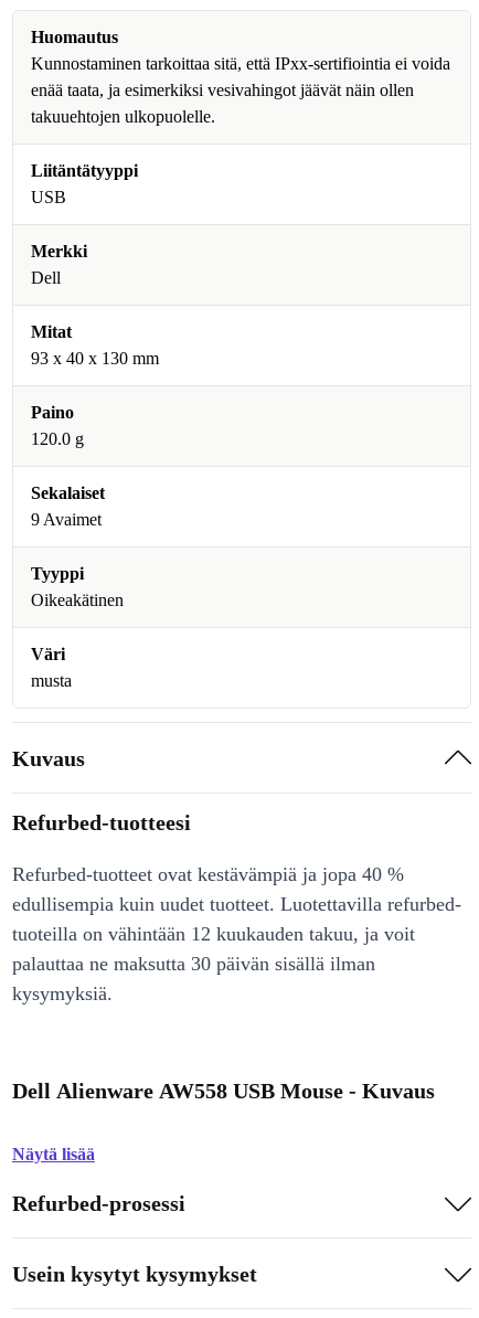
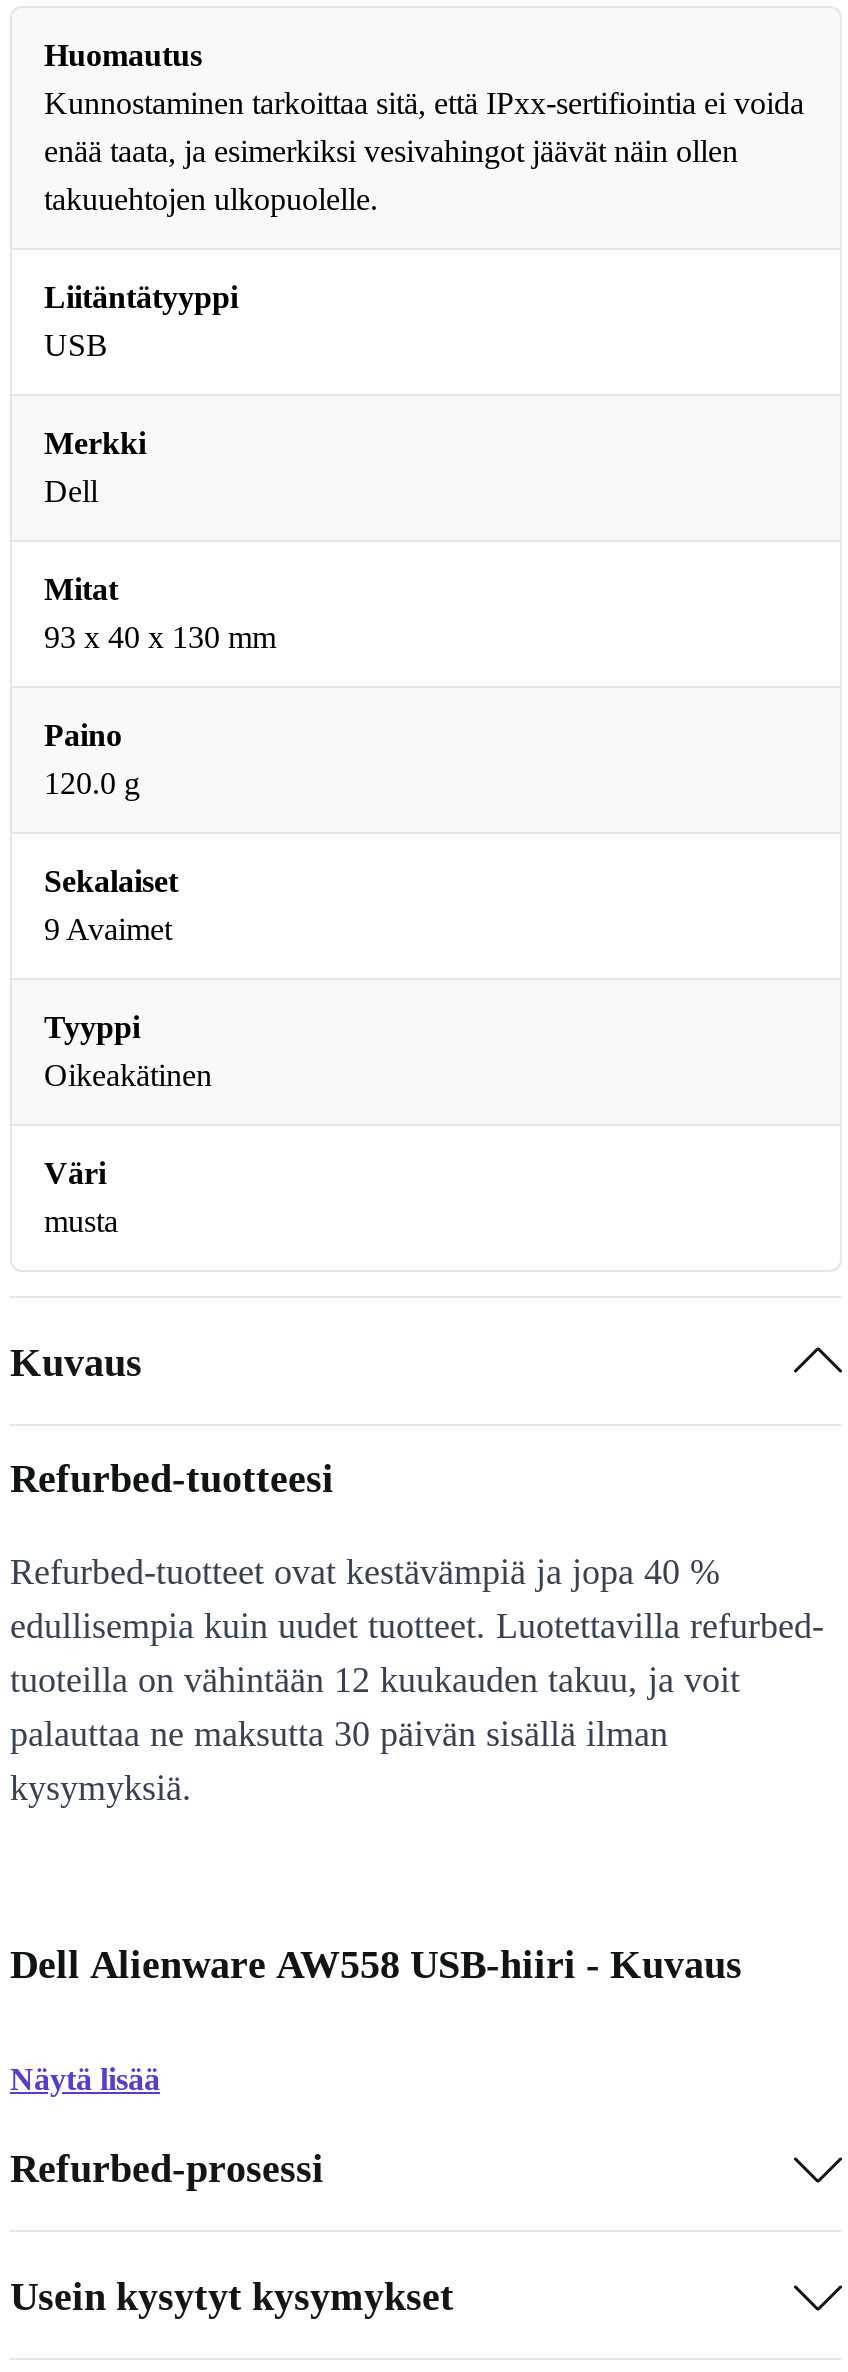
- Dell Alienware AW558 USB Mouse - Kuvaus
+ Dell Alienware AW558 USB-hiiri - Kuvaus
